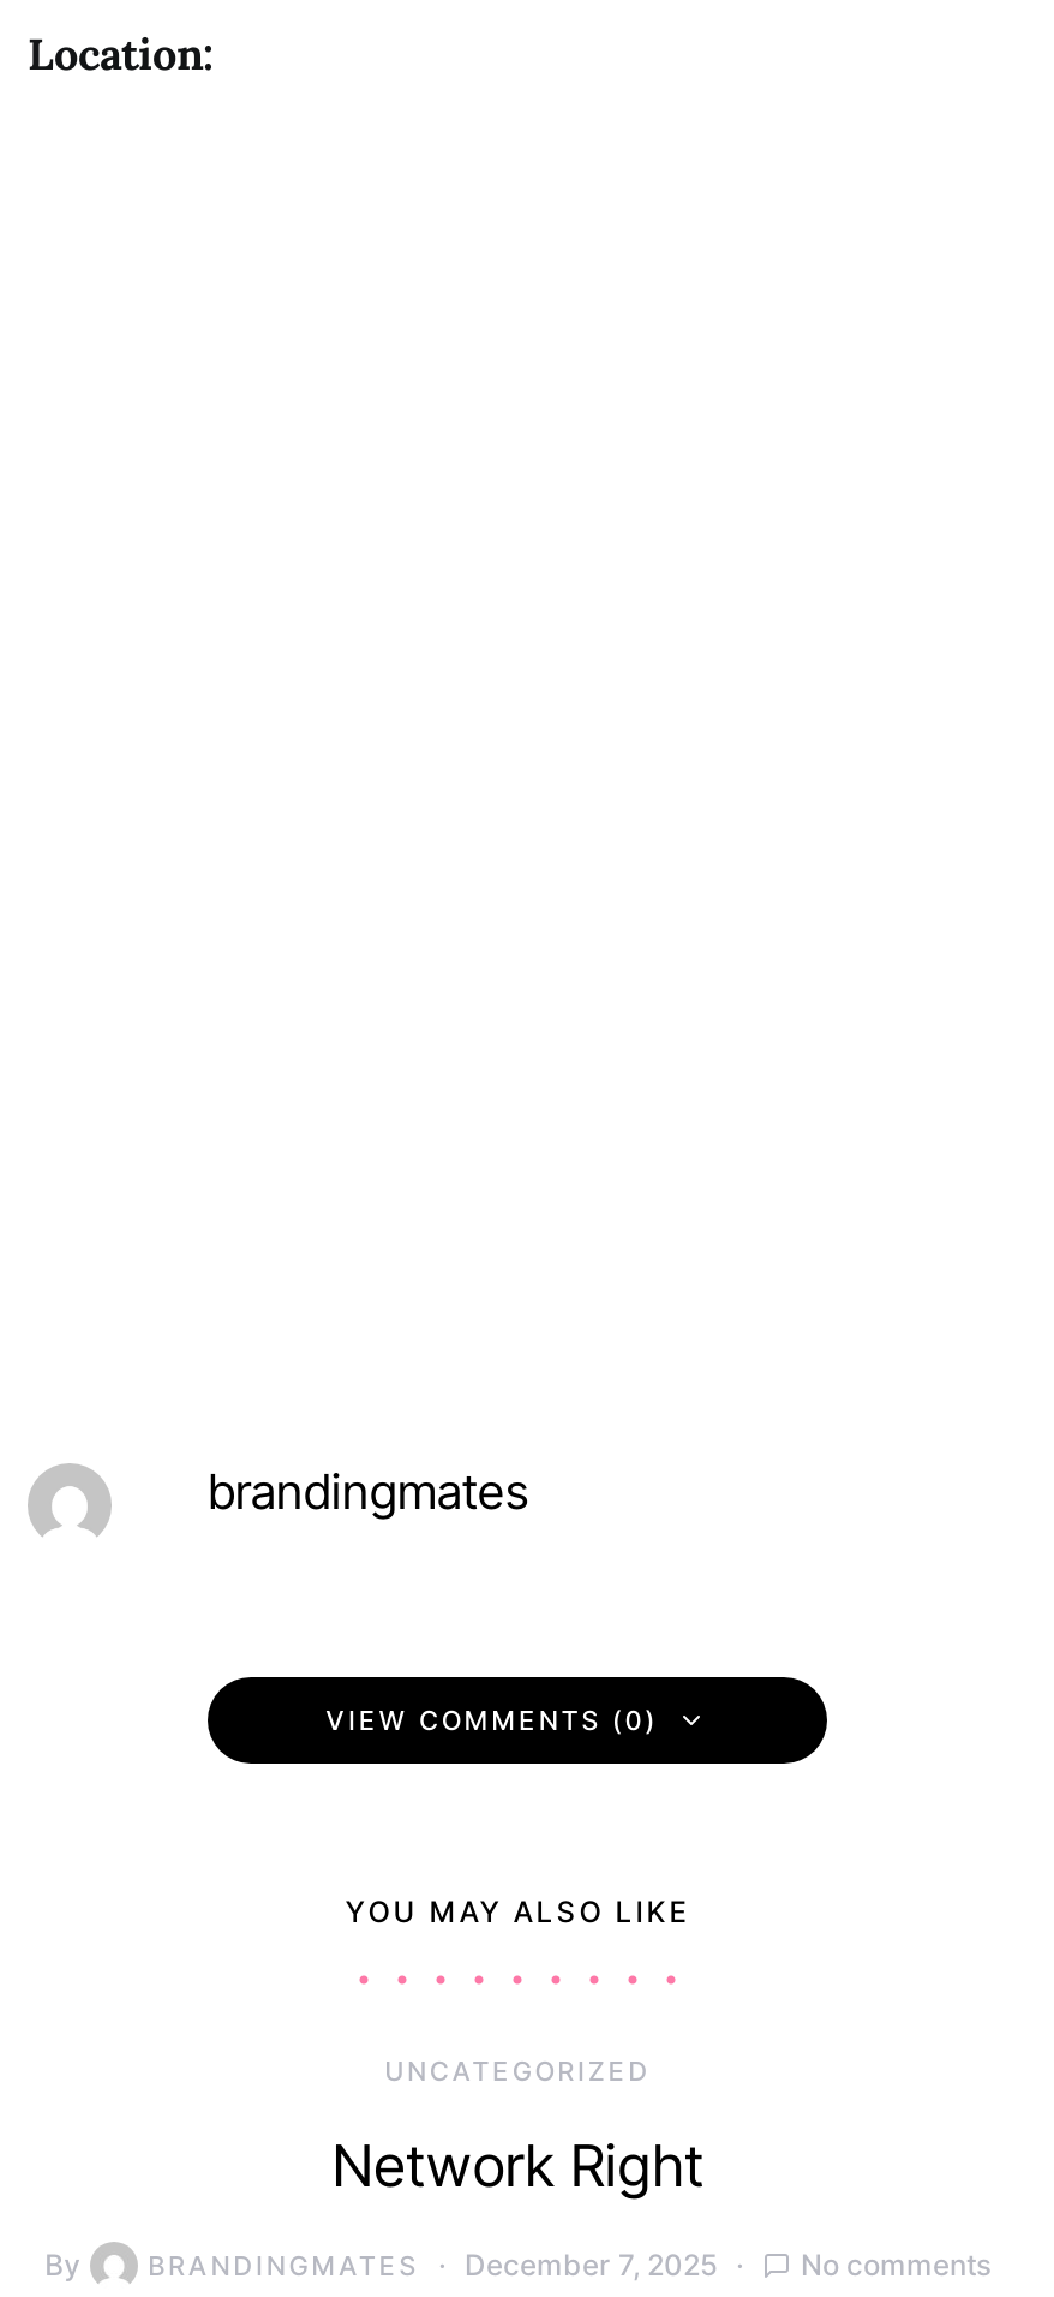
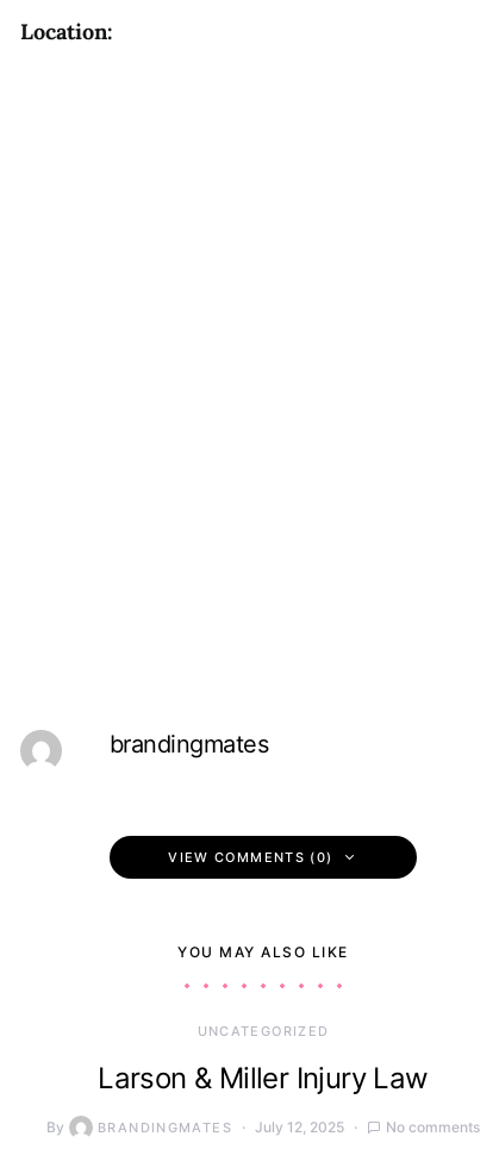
- Network Right
+ Larson & Miller Injury Law

- By BRANDINGMATES December 7, 2025
+ By BRANDINGMATES July 12, 2025
